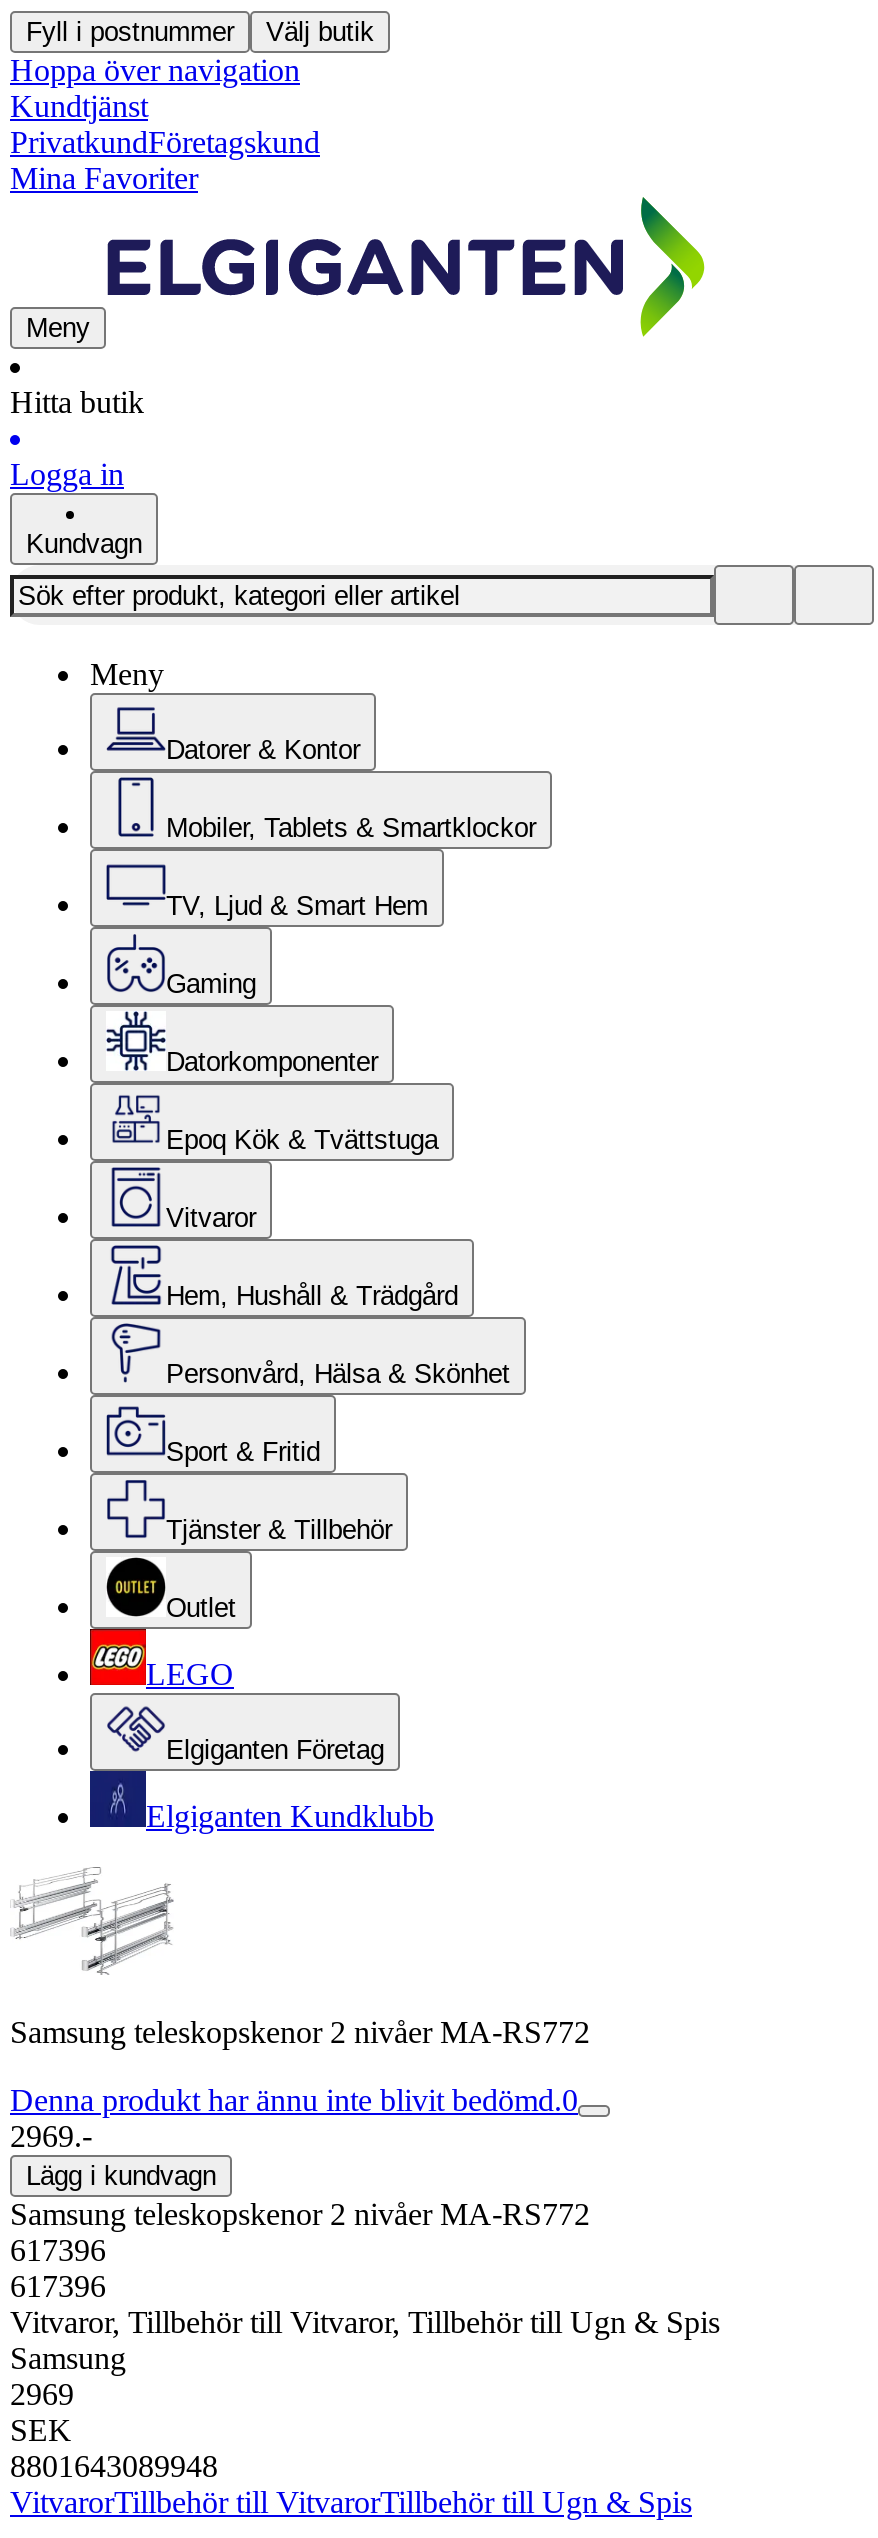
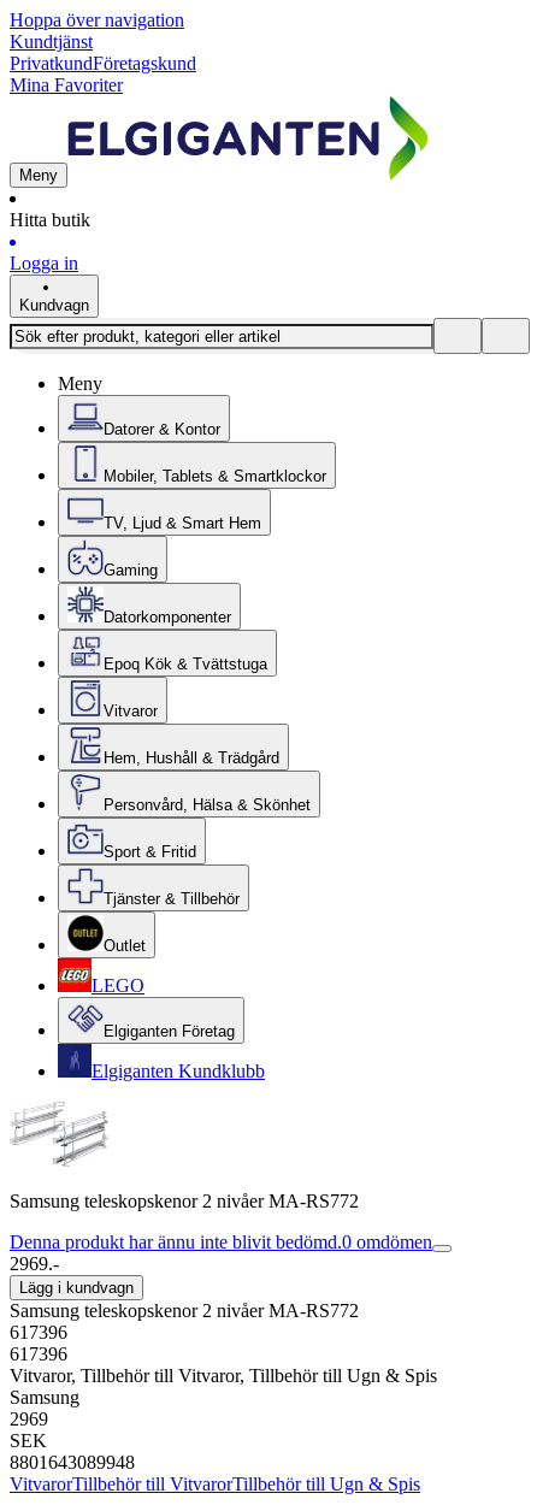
- Fyll i postnummer
- Välj butik

- Denna produkt har ännu inte blivit bedömd.0
+ Denna produkt har ännu inte blivit bedömd.0 omdömen
